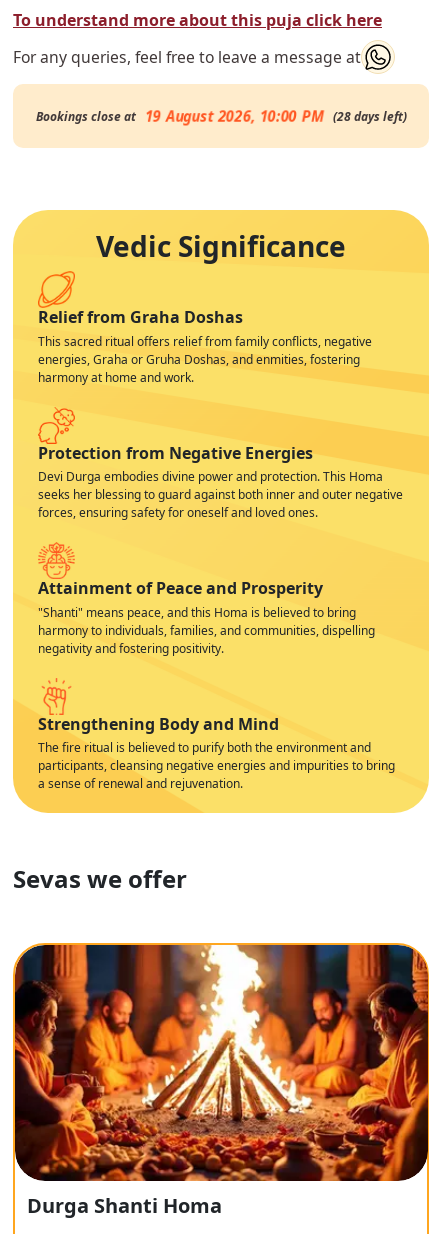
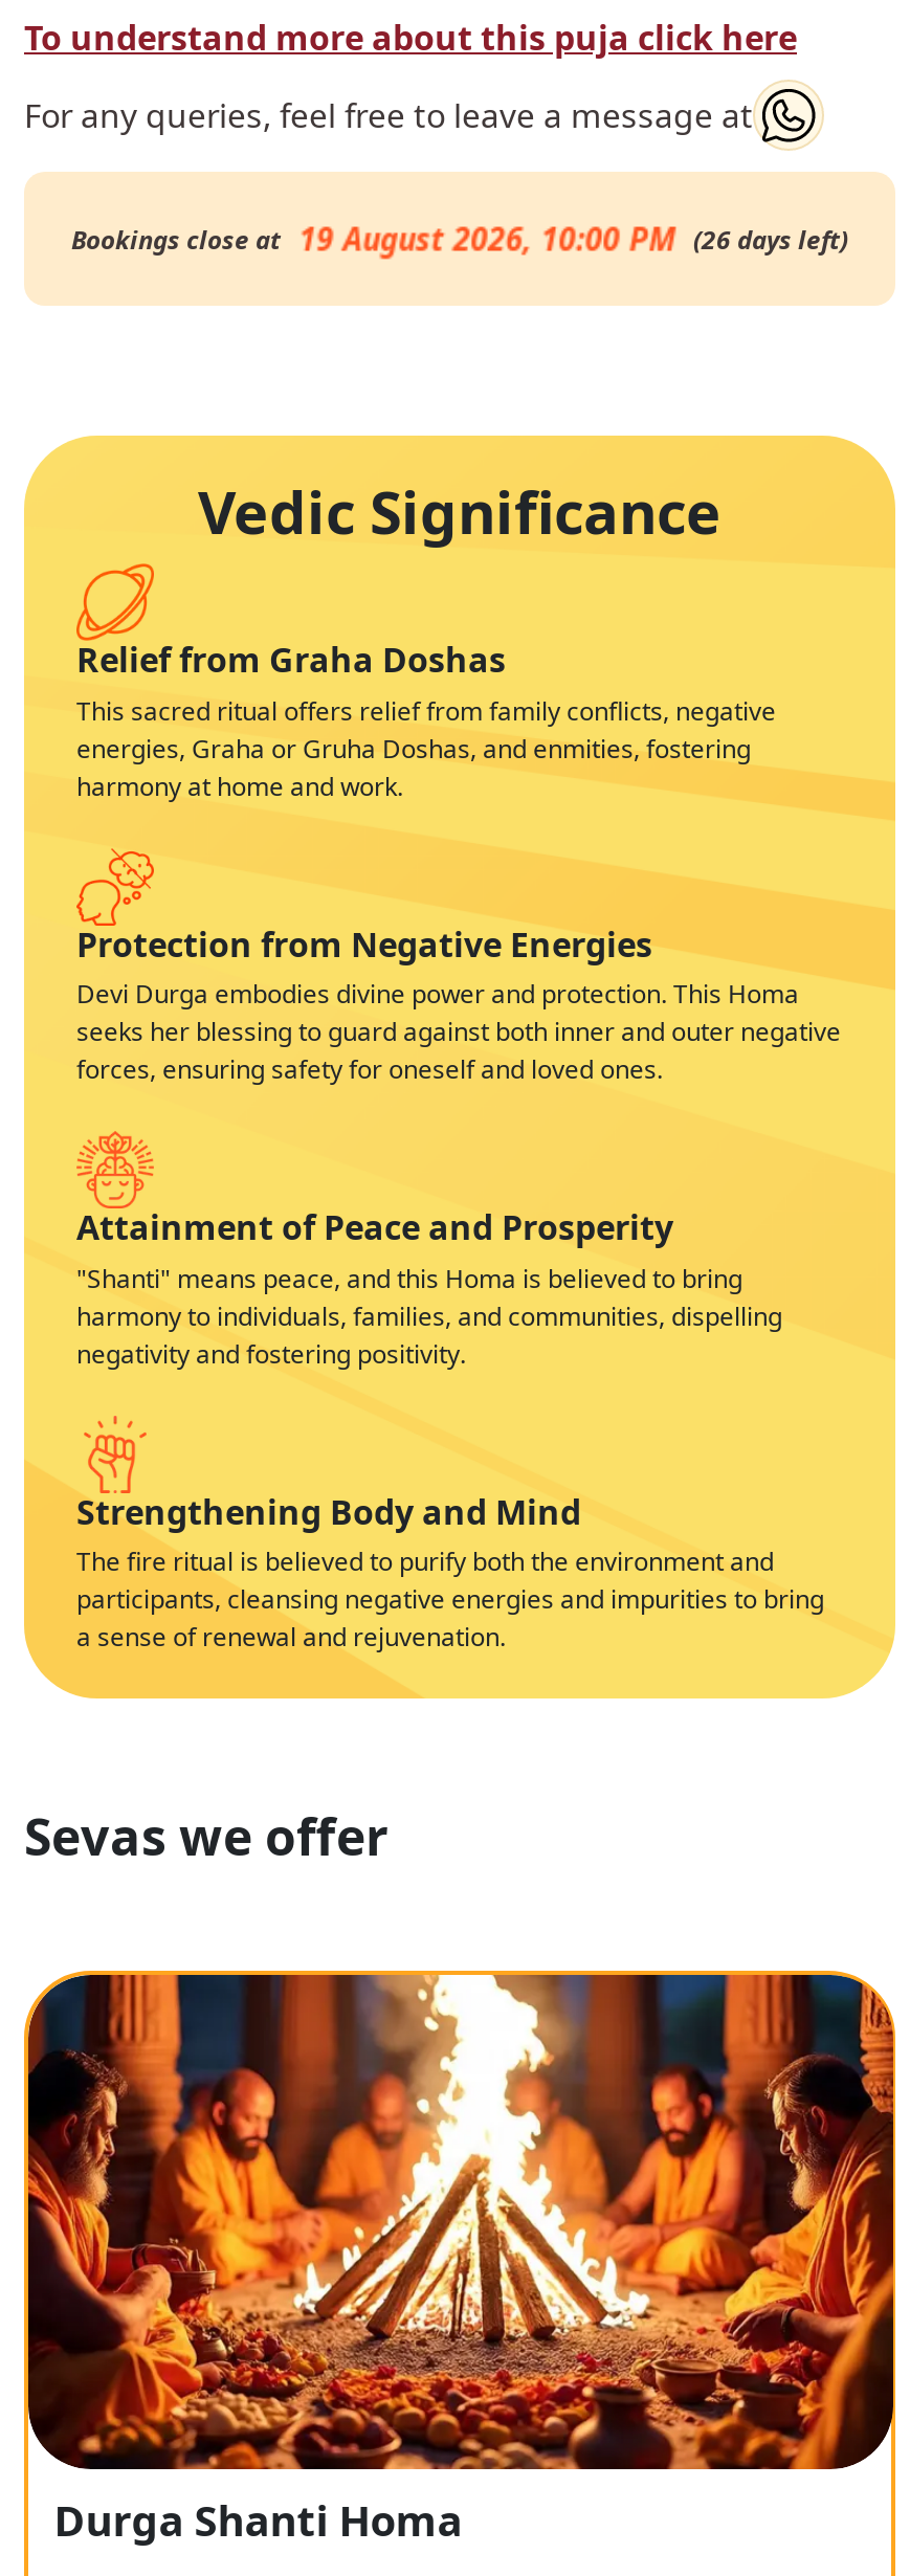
- Bookings close at 19 August 2026, 10:00 PM (28 days left)
+ Bookings close at 19 August 2026, 10:00 PM (26 days left)
